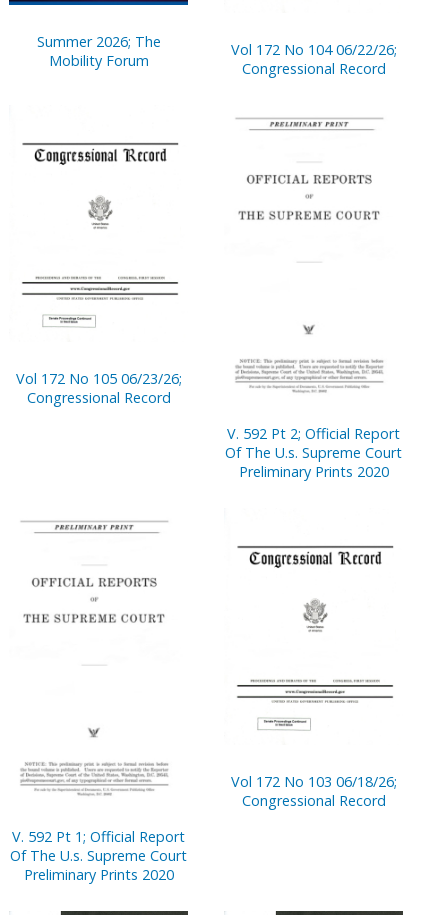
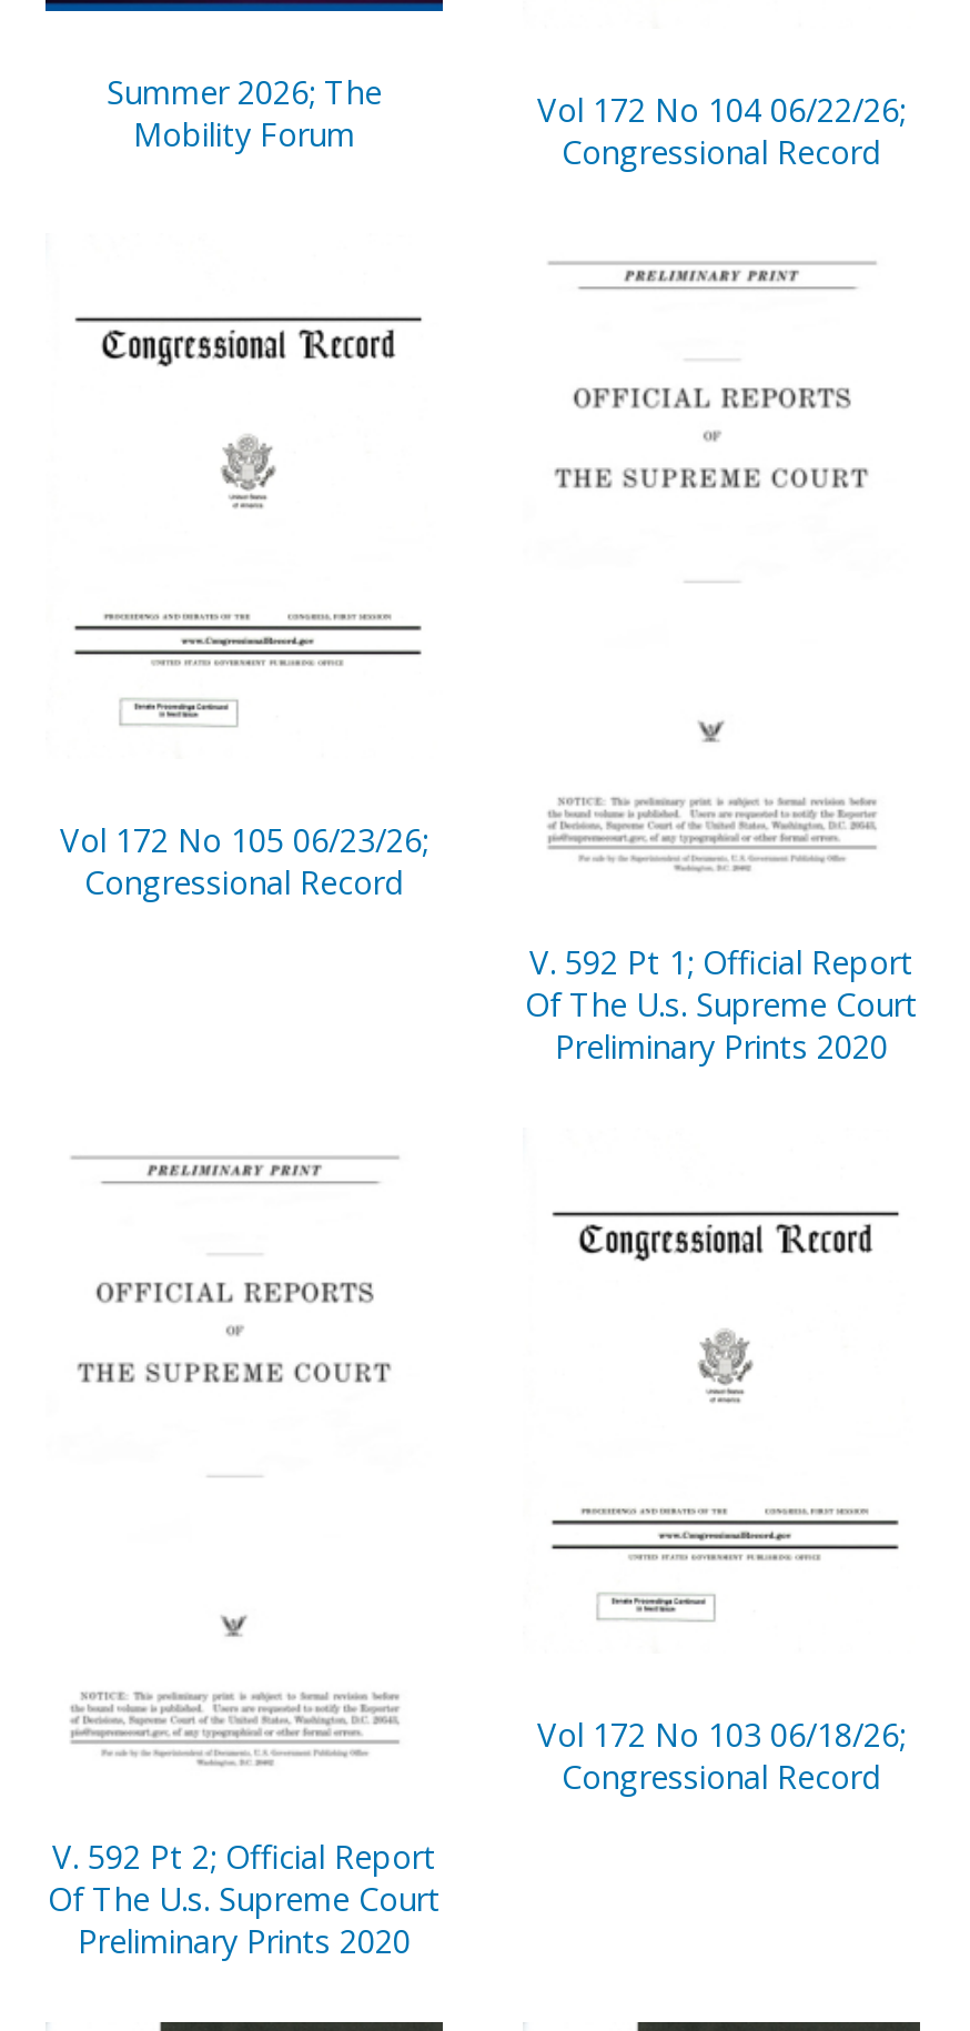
moved down: V. 592 Pt 2; Official Report

moved up: V. 592 Pt 1; Official Report
